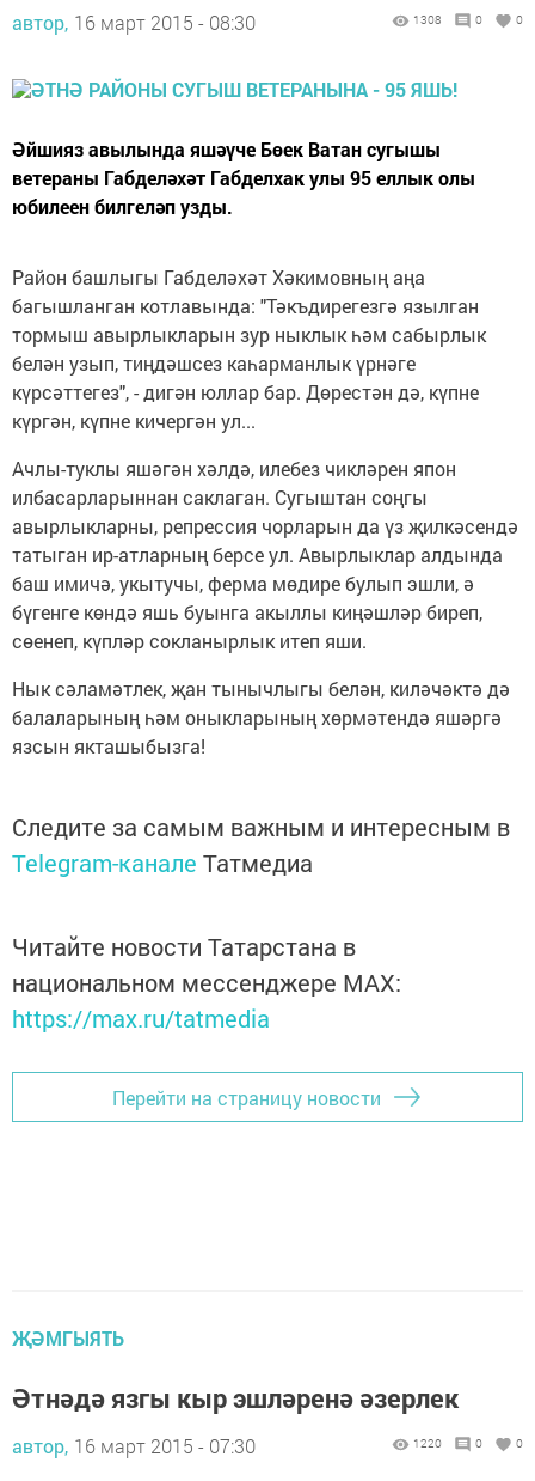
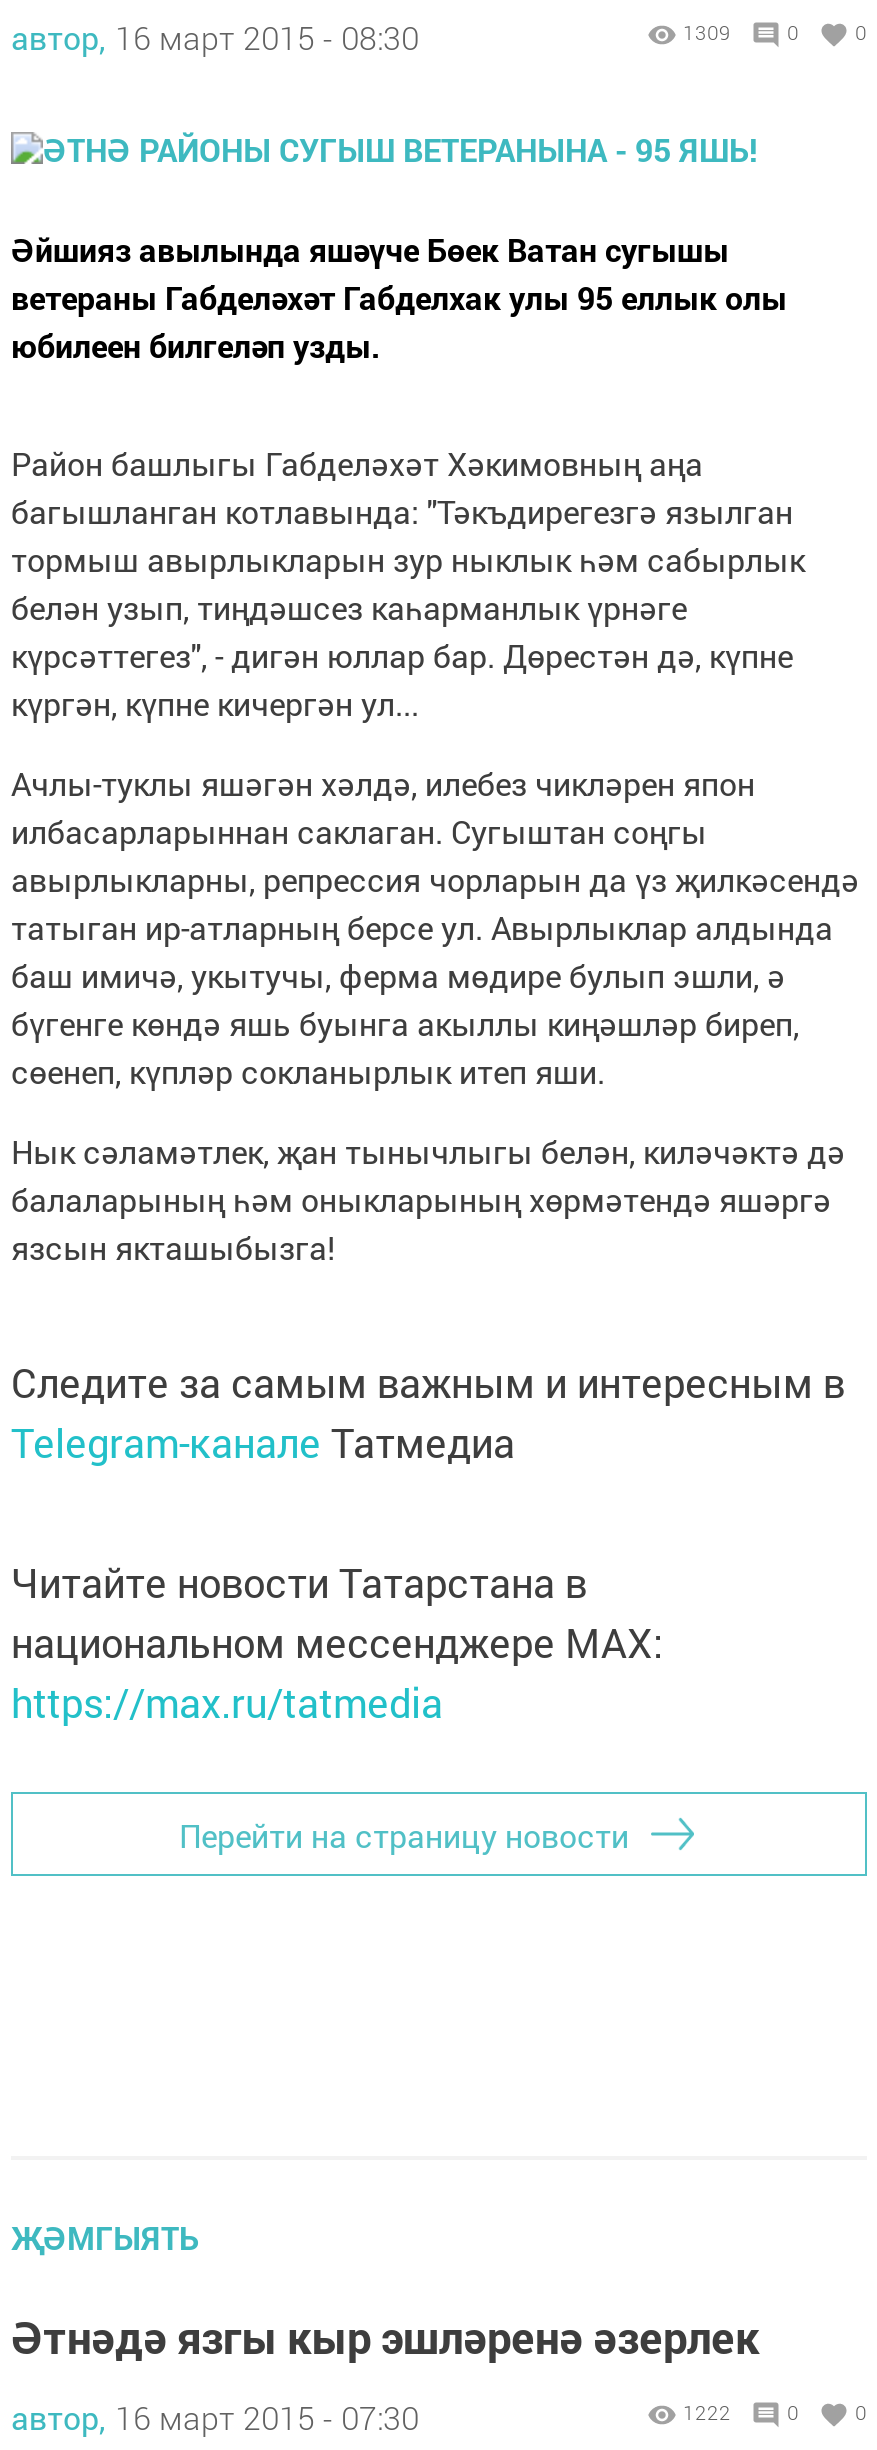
- 1308
+ 1309

- 1220
+ 1222
